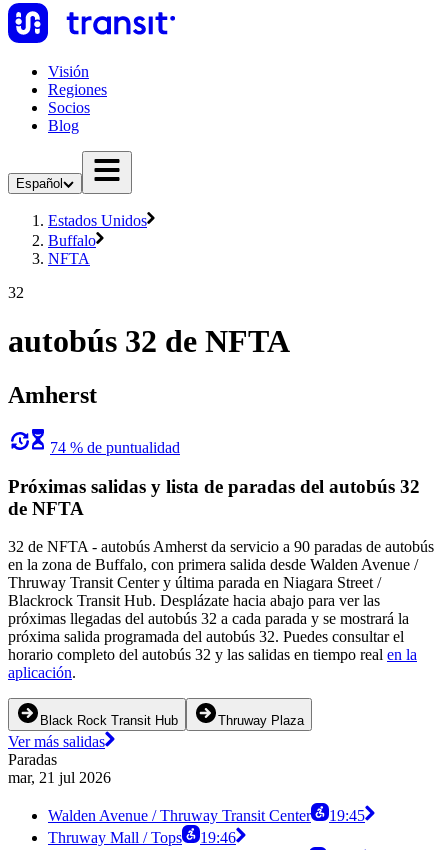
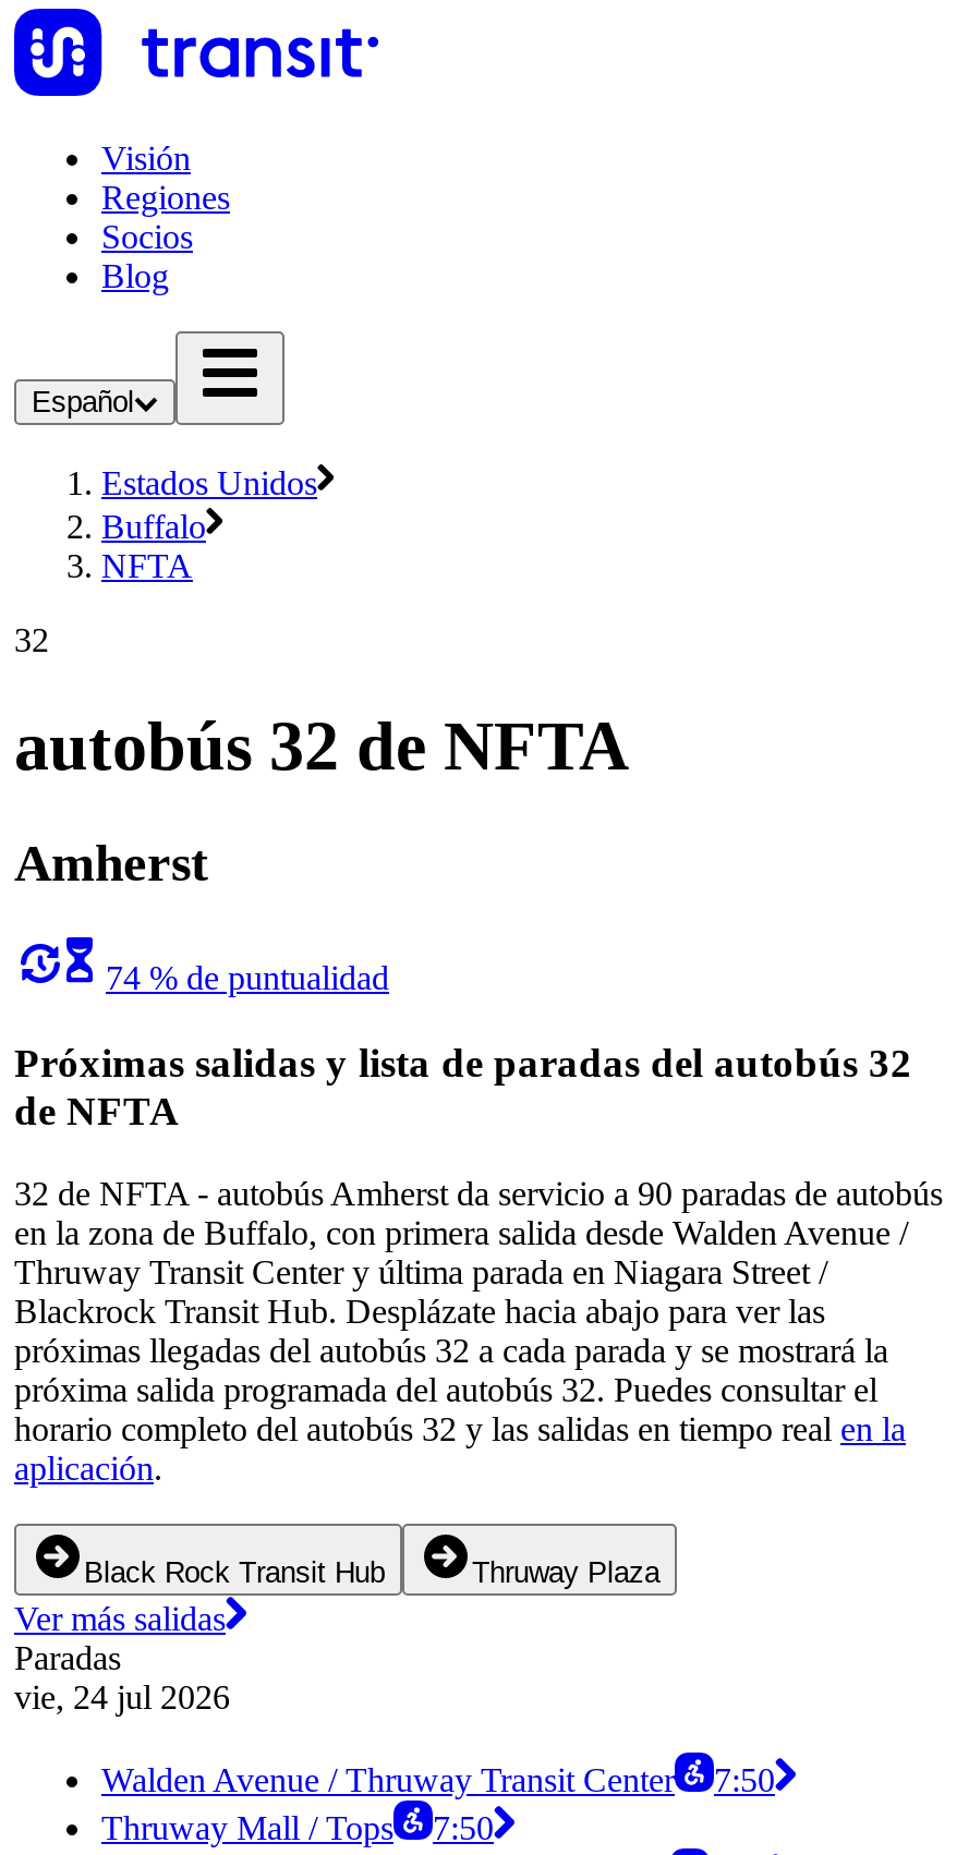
- mar, 21 jul 2026
+ vie, 24 jul 2026

- Walden Avenue / Thruway Transit Center 19:45
+ Walden Avenue / Thruway Transit Center 7:50

- Thruway Mall / Tops 19:46
+ Thruway Mall / Tops 7:50
